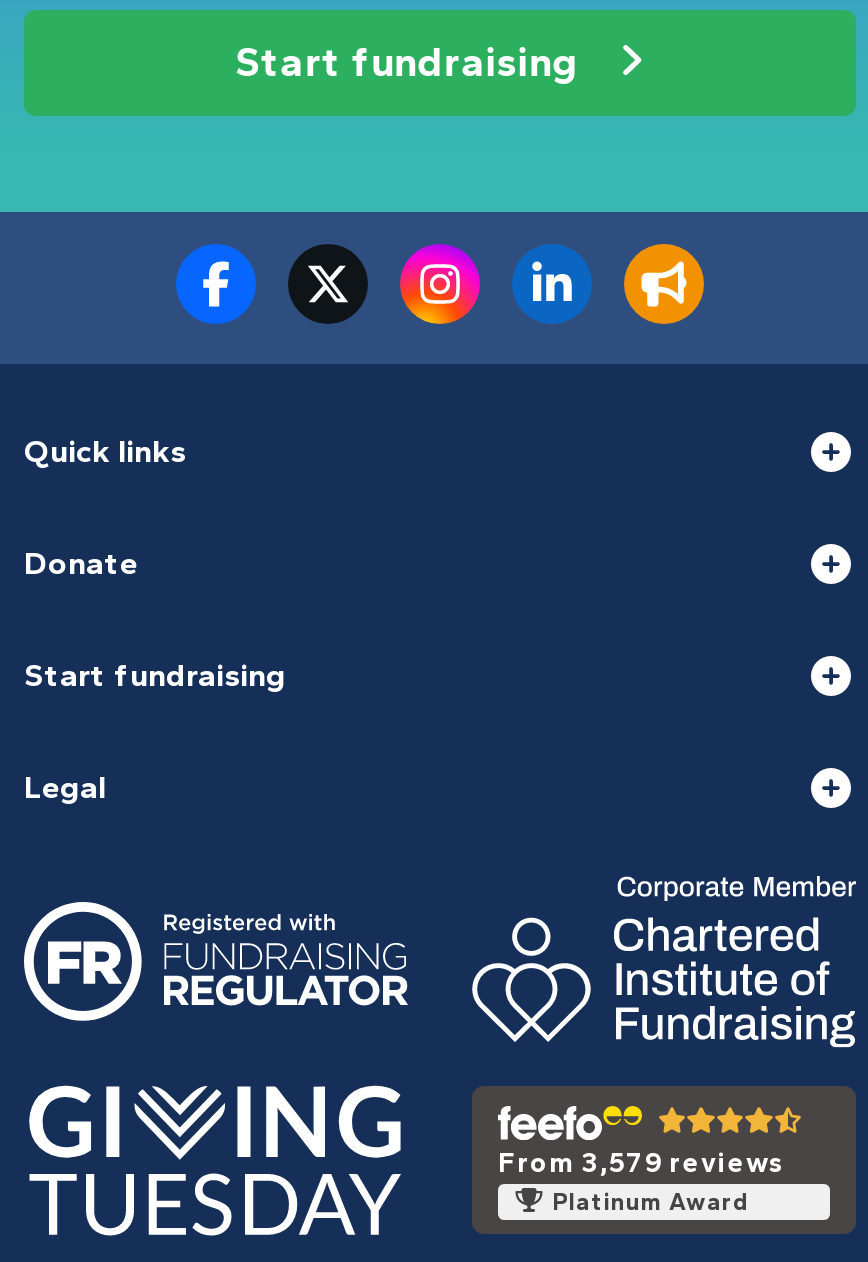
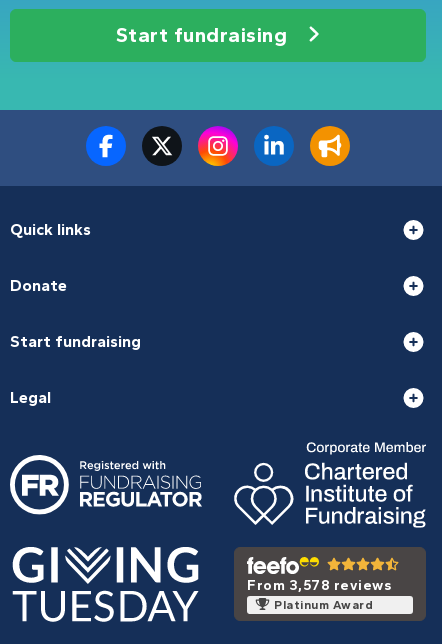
- From 3,579 reviews
+ From 3,578 reviews
